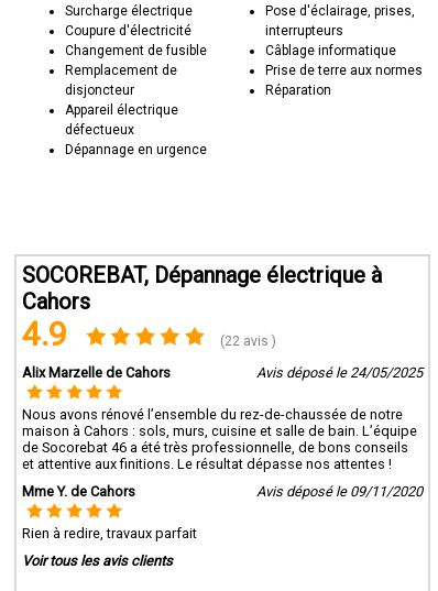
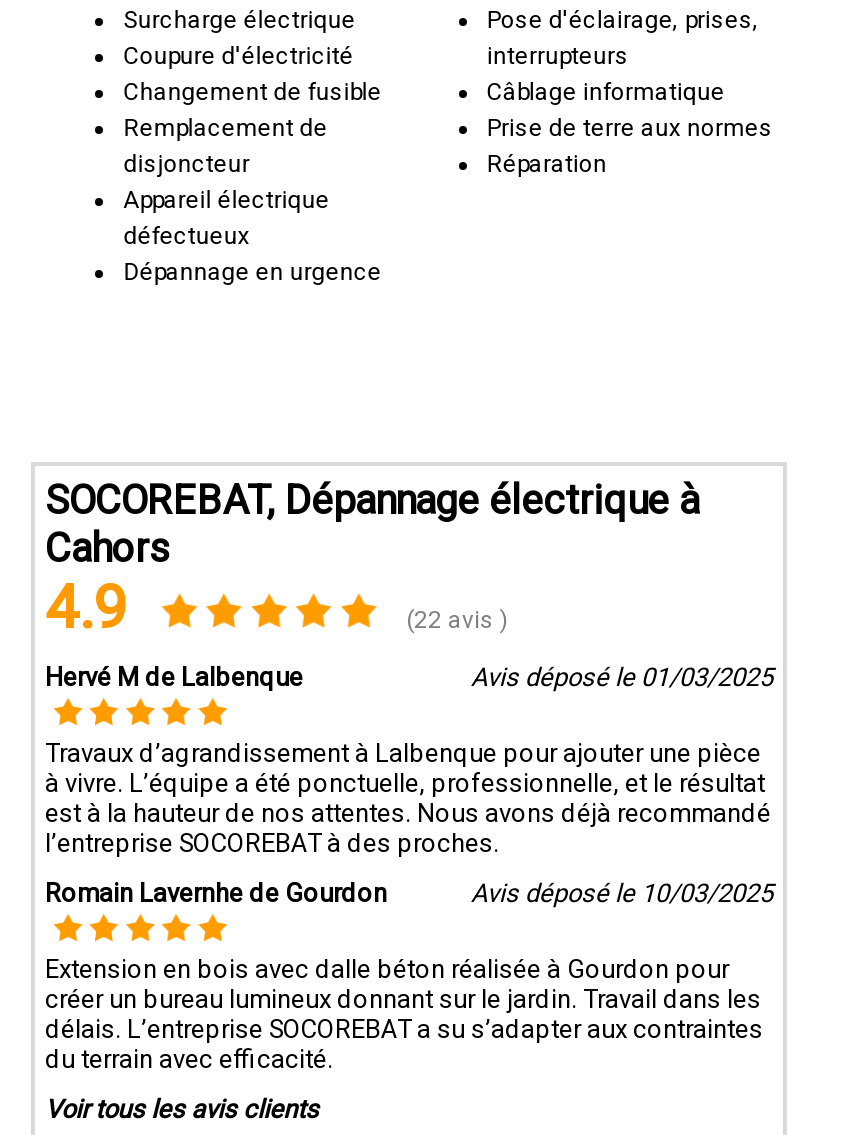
- Alix Marzelle de Cahors
- Avis déposé le 24/05/2025
+ Hervé M de Lalbenque
+ Avis déposé le 01/03/2025

- Nous avons rénové l’ensemble du rez-de-chaussée de notre
- maison à Cahors : sols, murs, cuisine et salle de bain. L’équipe
- de Socorebat 46 a été très professionnelle, de bons conseils
- et attentive aux finitions. Le résultat dépasse nos attentes !
+ Travaux d’agrandissement à Lalbenque pour ajouter une pièce
+ à vivre. L’équipe a été ponctuelle, professionnelle, et le résultat
+ est à la hauteur de nos attentes. Nous avons déjà recommandé
+ l’entreprise SOCOREBAT à des proches.

- Mme Y. de Cahors
- Avis déposé le 09/11/2020
+ Romain Lavernhe de Gourdon
+ Avis déposé le 10/03/2025

- Rien à redire, travaux parfait
+ Extension en bois avec dalle béton réalisée à Gourdon pour
+ créer un bureau lumineux donnant sur le jardin. Travail dans les
+ délais. L’entreprise SOCOREBAT a su s’adapter aux contraintes
+ du terrain avec efficacité.
